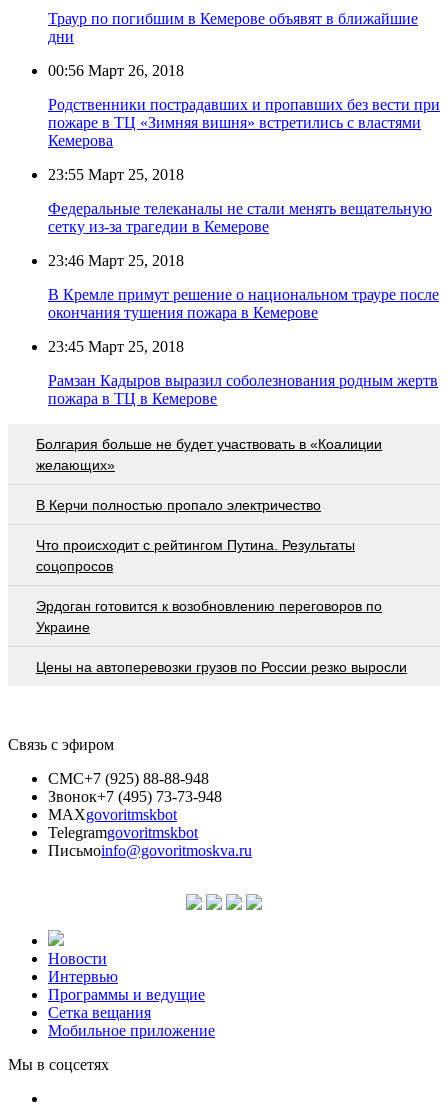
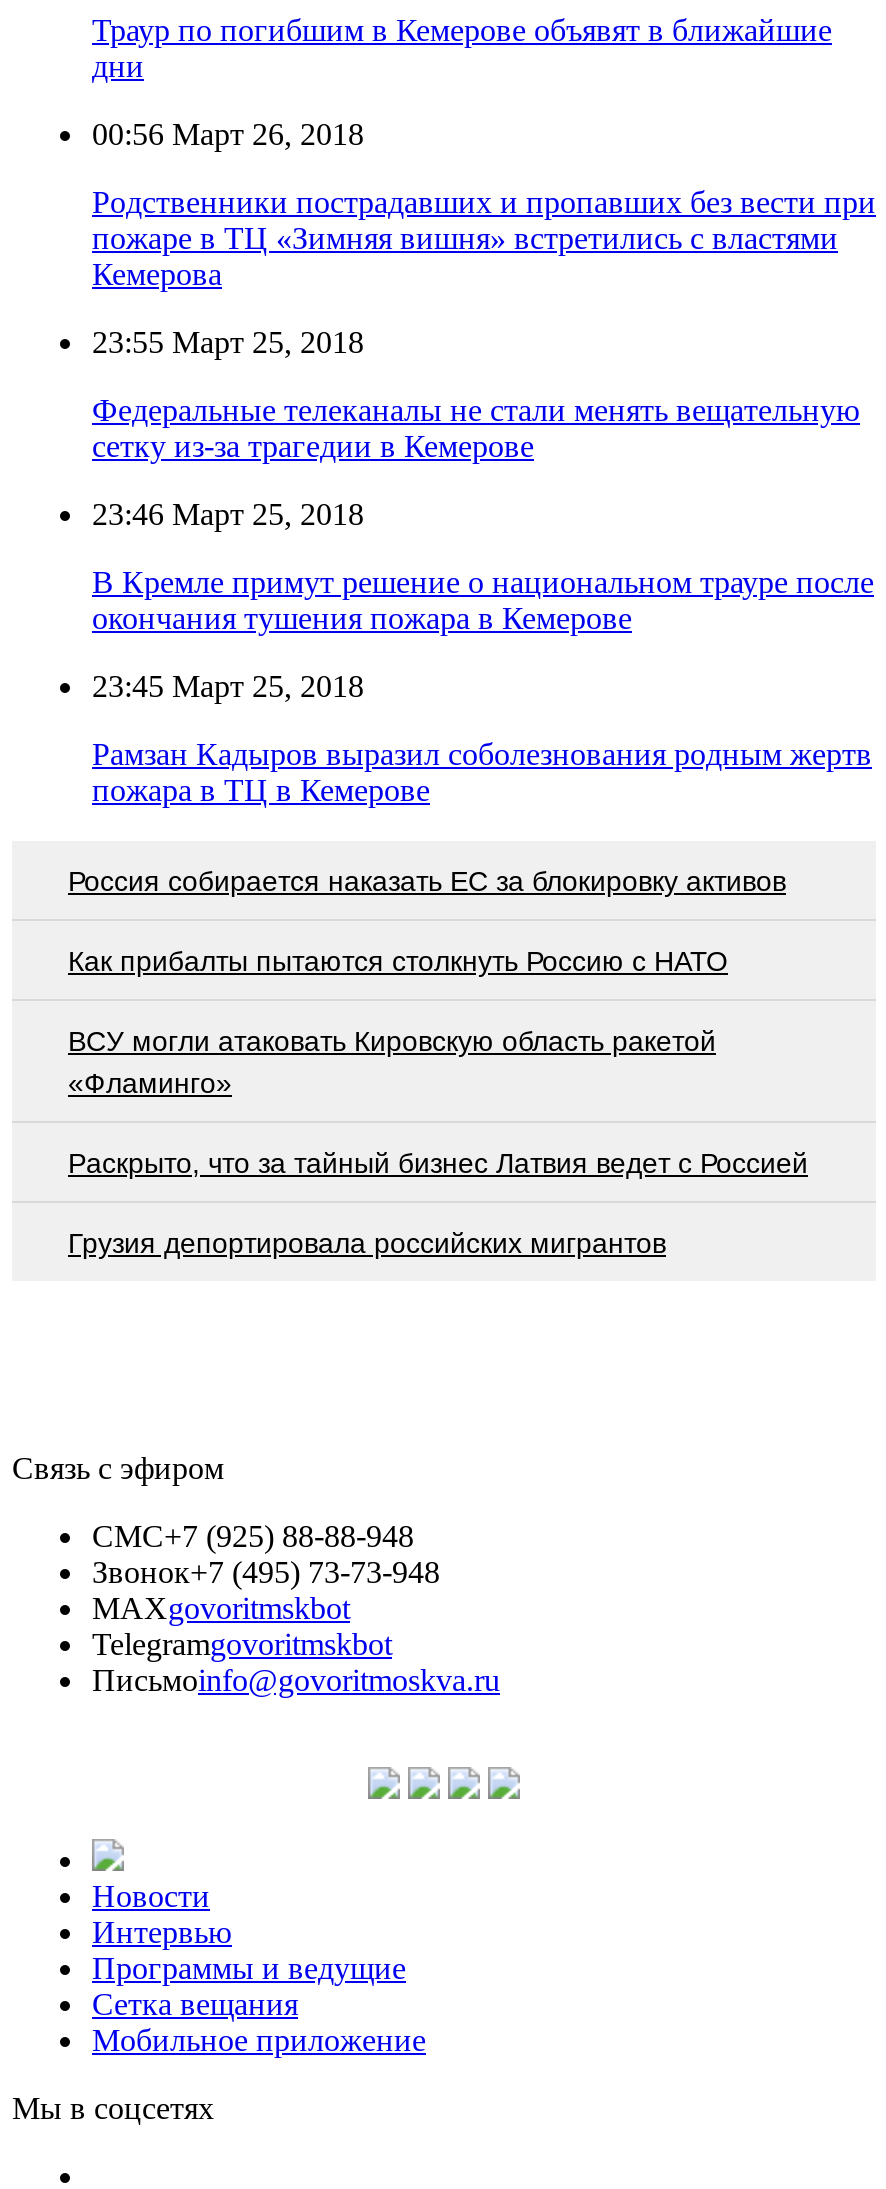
- Болгария больше не будет участвовать в «Коалиции
- желающих»
+ Россия собирается наказать EC за блокировку активов

- В Керчи полностью пропало электричество
+ Как прибалты пытаются столкнуть Россию с НАТО

- Что происходит с рейтингом Путина. Результаты
- соцопросов
+ ВСУ могли атаковать Кировскую область ракетой
+ «Фламинго»

- Эрдоган готовится к возобновлению переговоров по
- Украине
+ Раскрыто, что за тайный бизнес Латвия ведет с Россией

- Цены на автоперевозки грузов по России резко выросли
+ Грузия депортировала российских мигрантов
